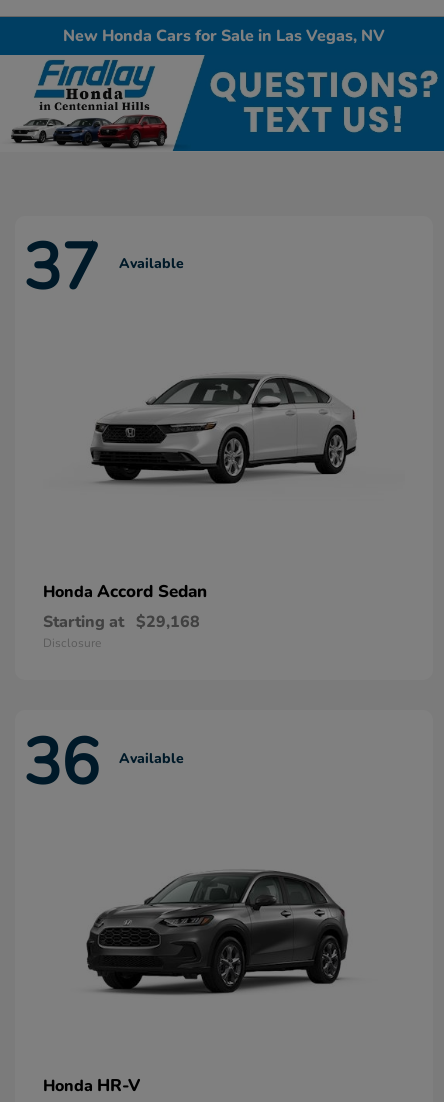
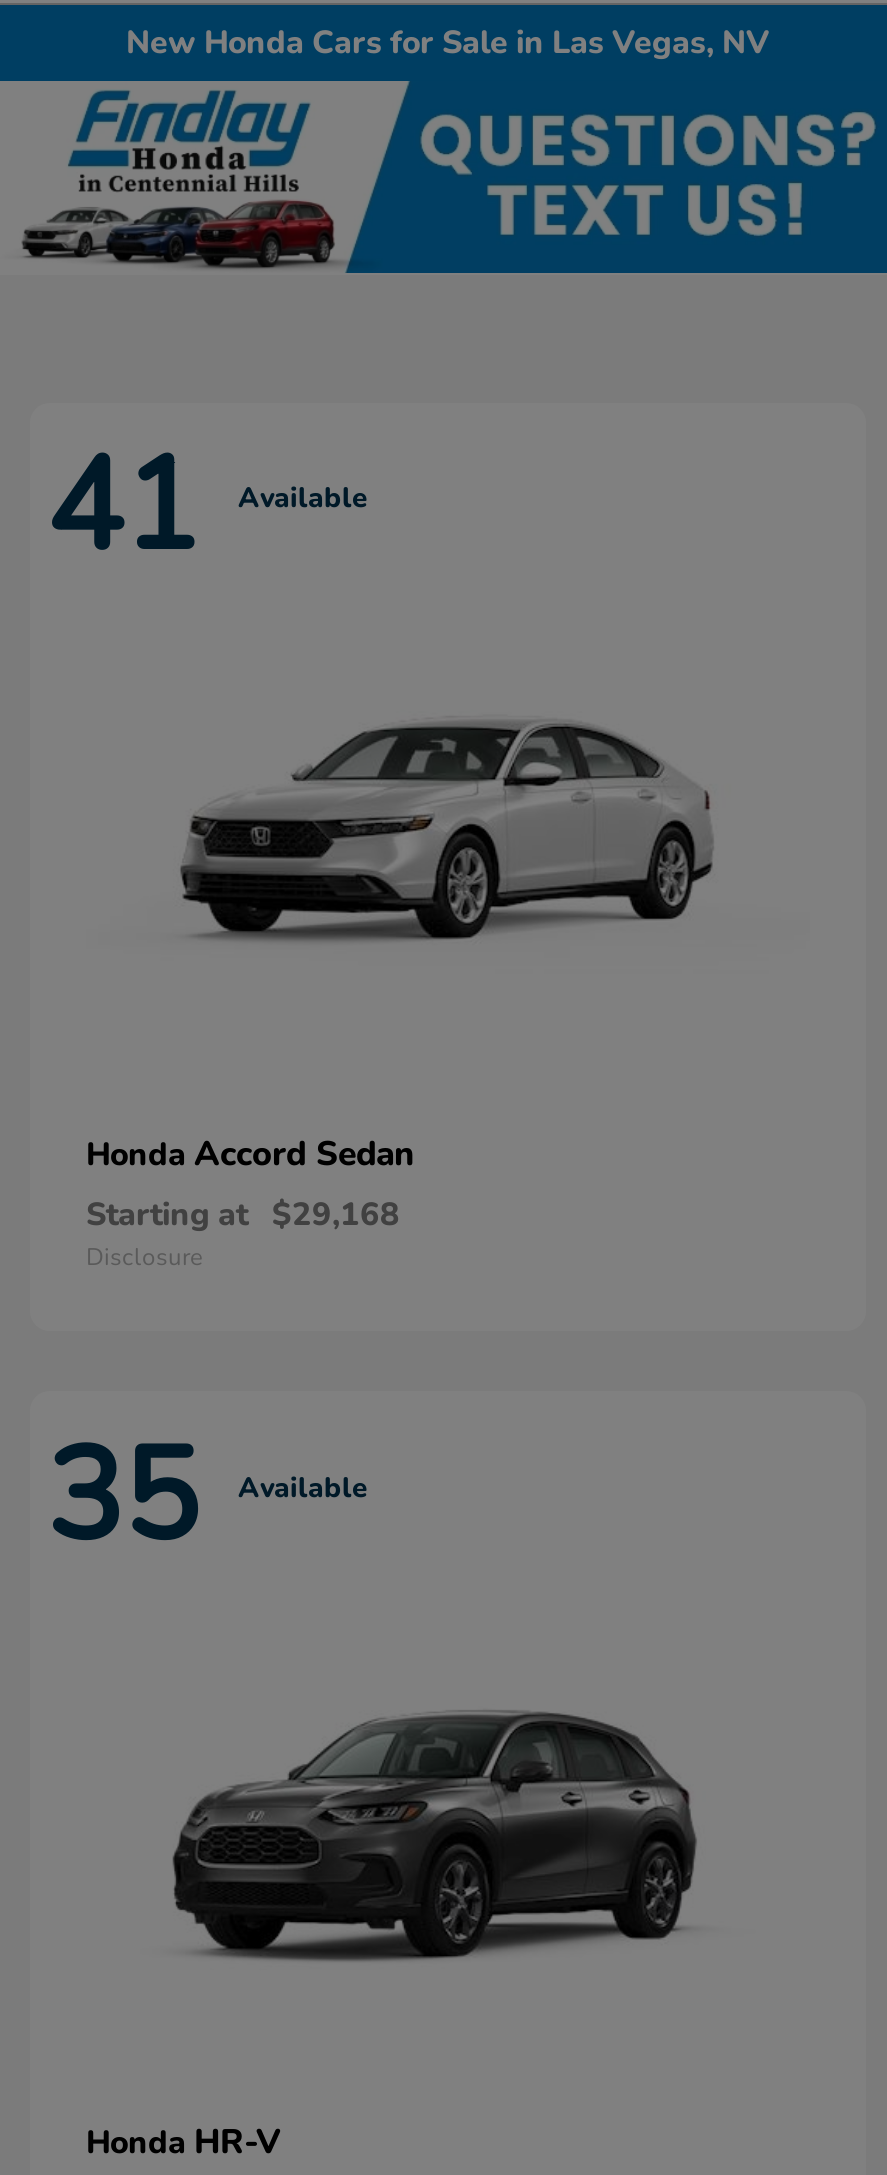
- 37 Available
+ 41 Available

- 36 Available
+ 35 Available
